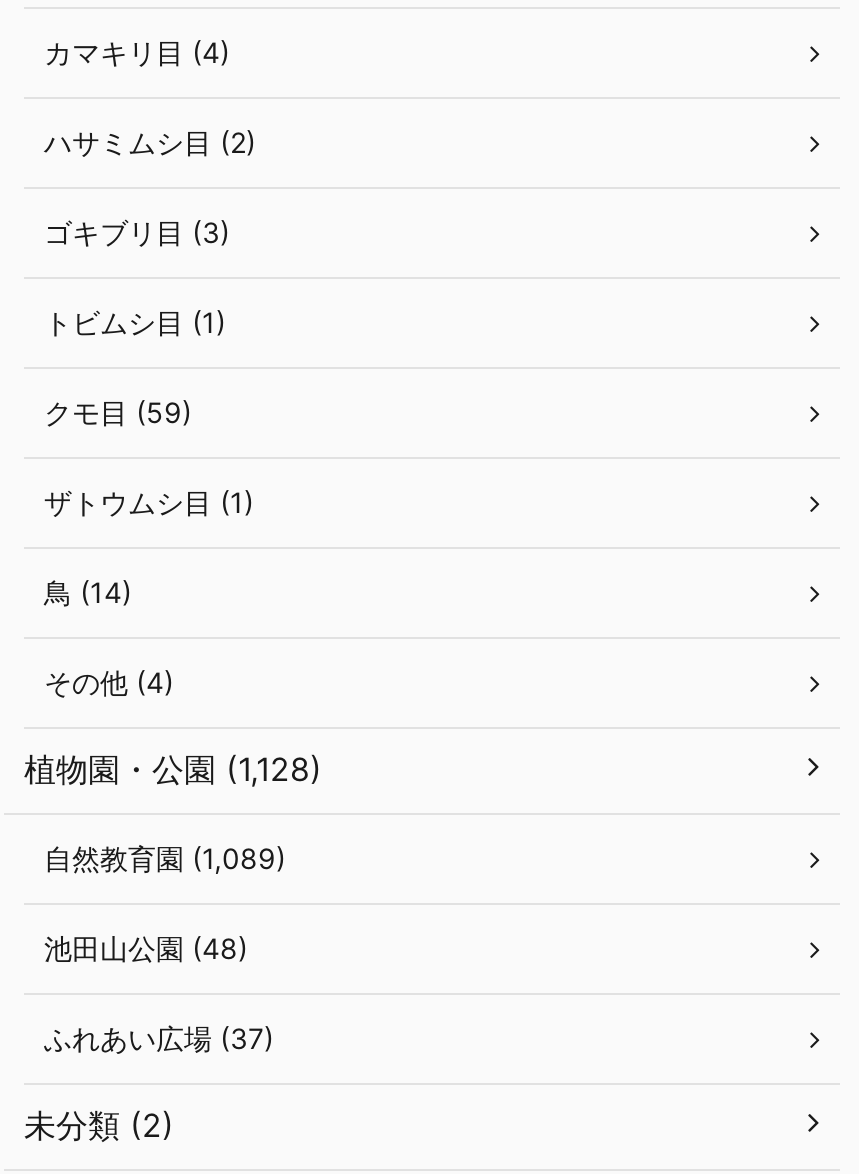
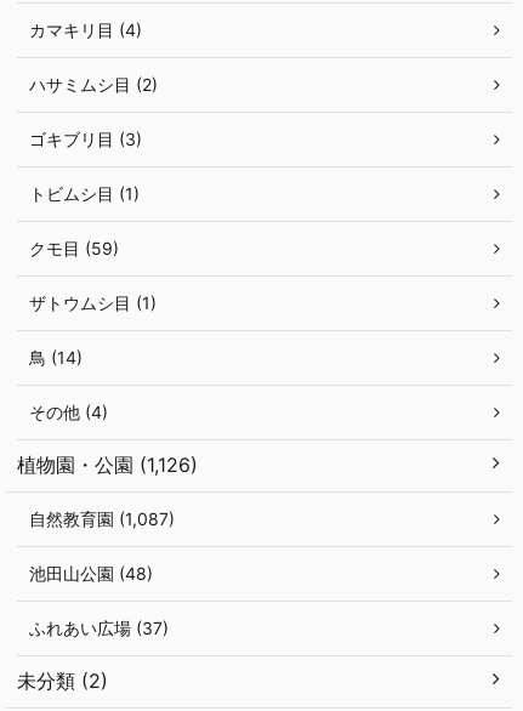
- 植物園・公園 (1,128)
+ 植物園・公園 (1,126)

- 自然教育園 (1,089)
+ 自然教育園 (1,087)
